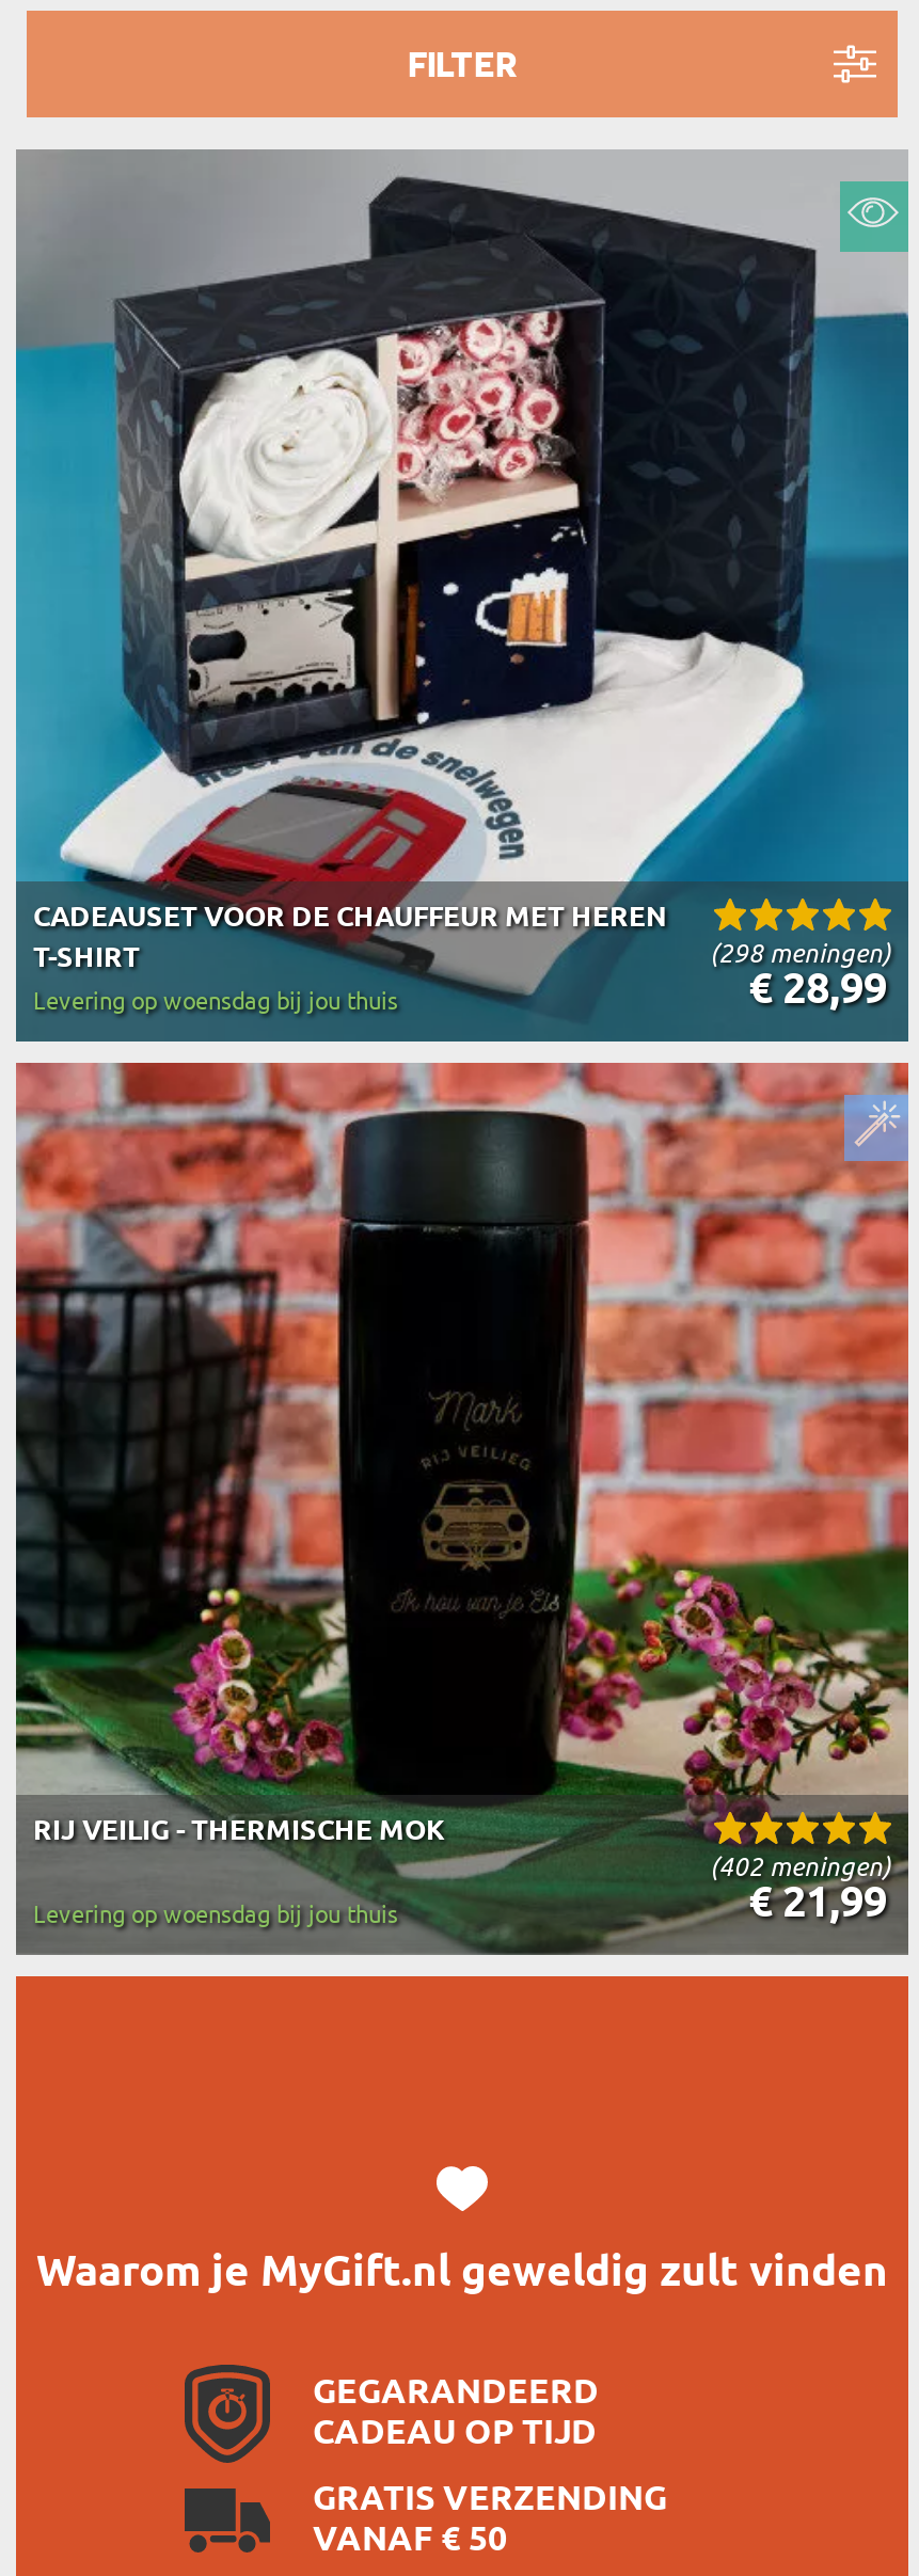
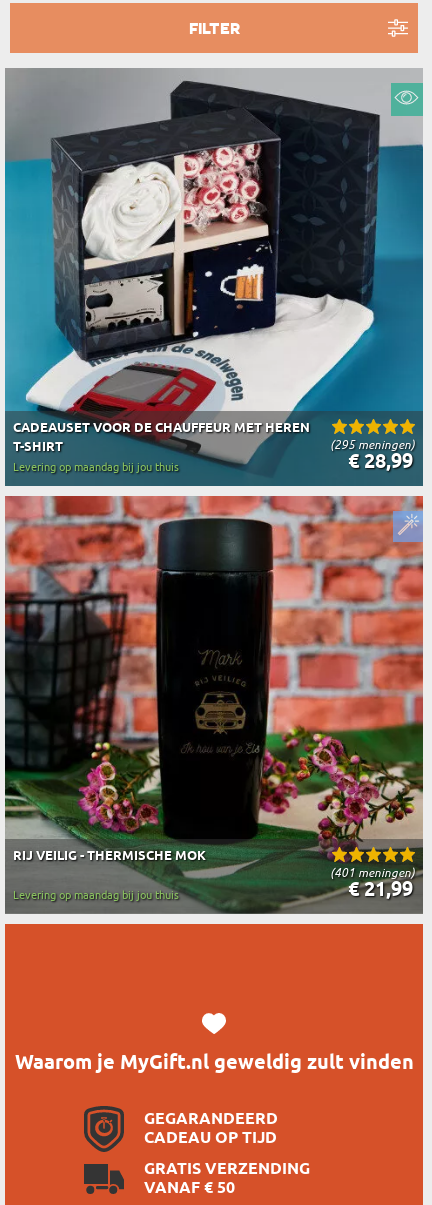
- (298 meningen)
+ (295 meningen)

- Levering op woensdag bij jou thuis
+ Levering op maandag bij jou thuis

- (402 meningen)
+ (401 meningen)

- Levering op woensdag bij jou thuis
+ Levering op maandag bij jou thuis
